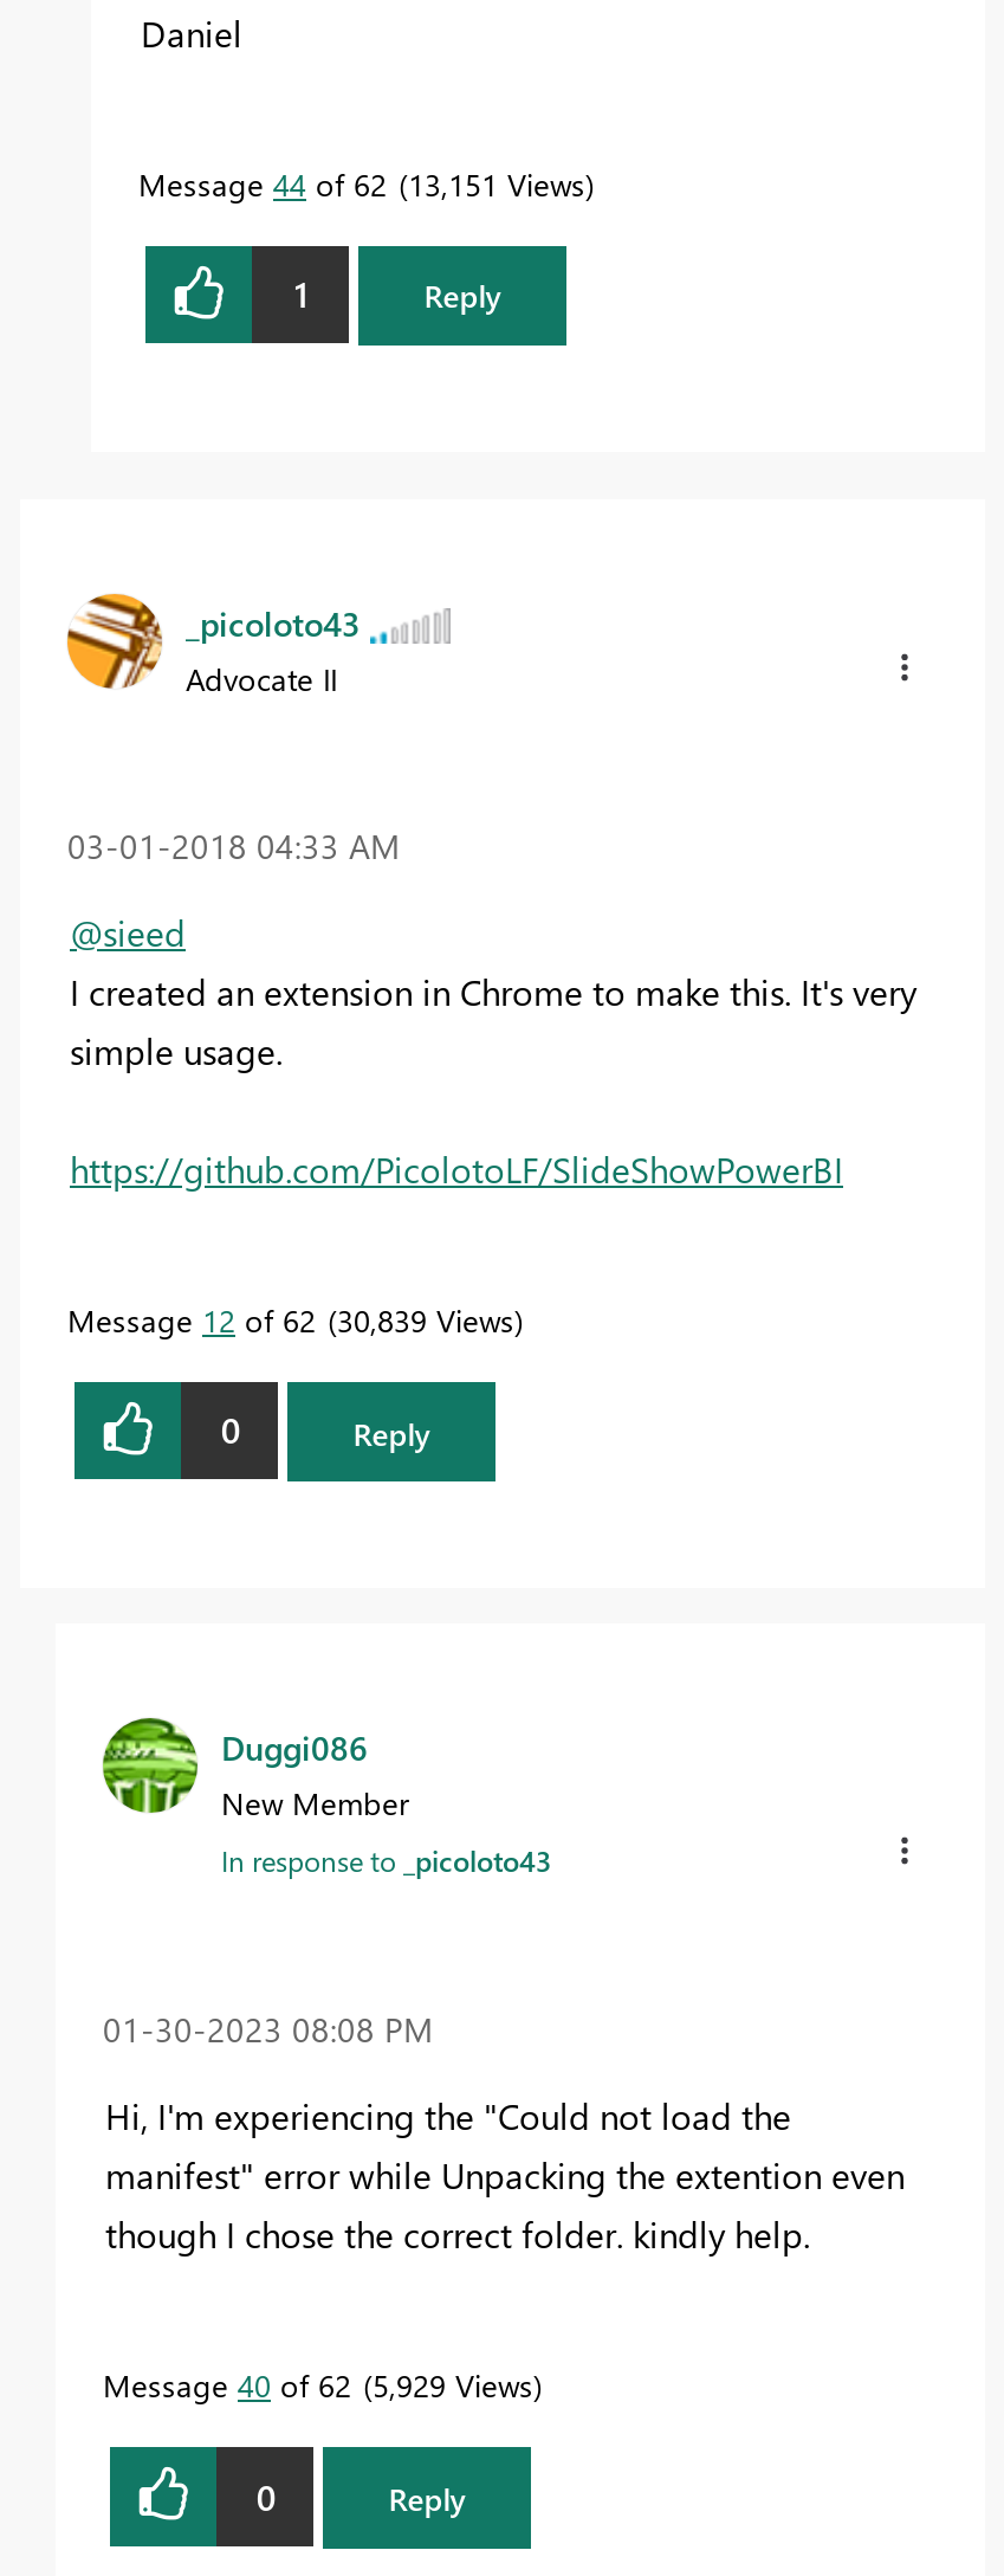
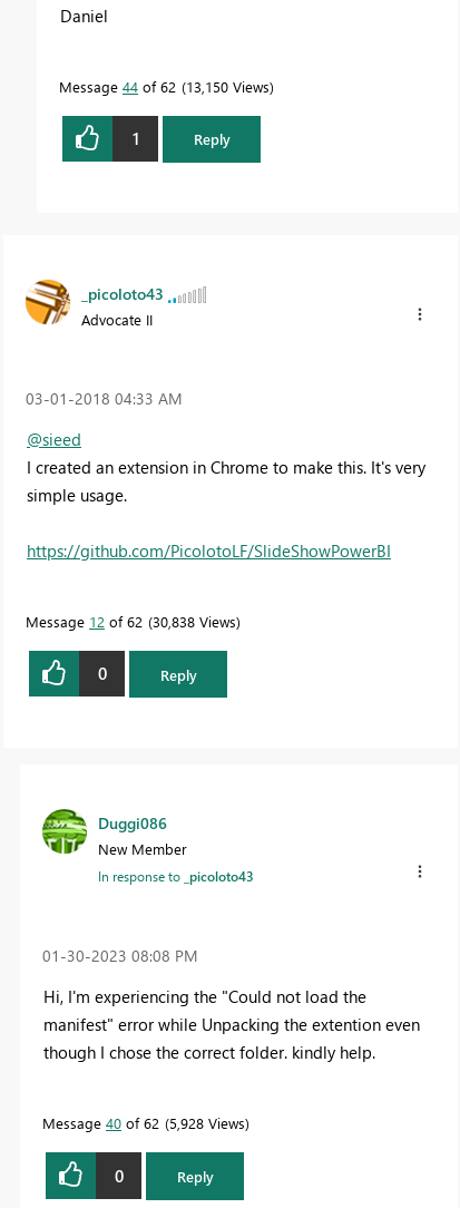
- Message 44 of 62 13,151 Views
+ Message 44 of 62 13,150 Views

- Message 12 of 62 30,839 Views
+ Message 12 of 62 30,838 Views

- Message 40 of 62 5,929 Views
+ Message 40 of 62 5,928 Views
